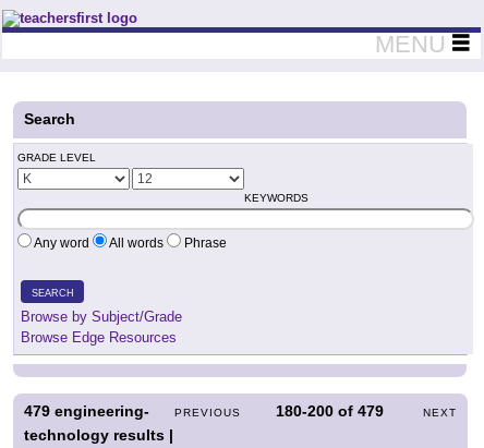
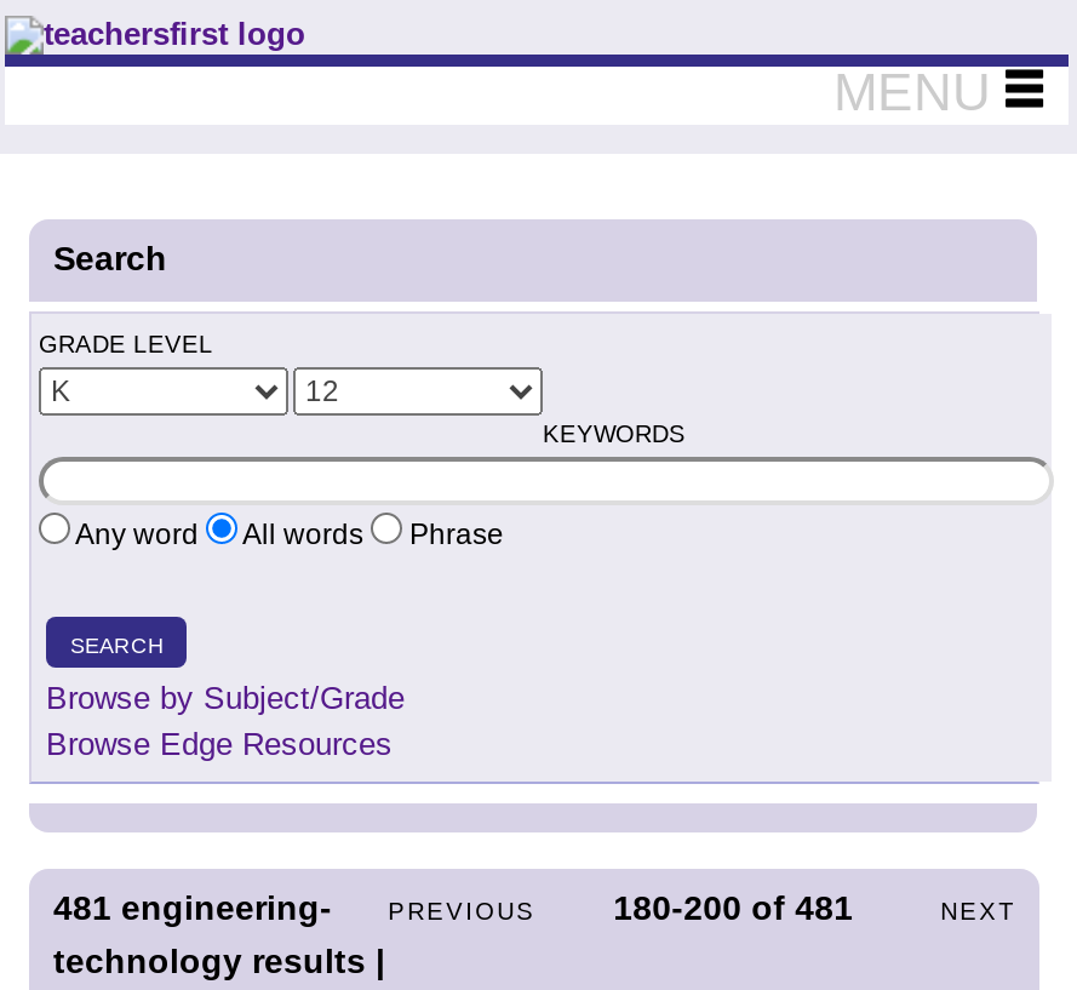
- 479 engineering-
+ 481 engineering-

- 180-200 of 479
+ 180-200 of 481
